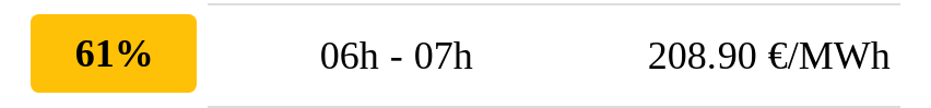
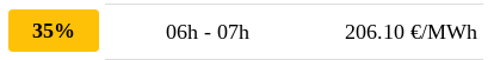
- 61%
+ 35%

- 208.90 €/MWh
+ 206.10 €/MWh
